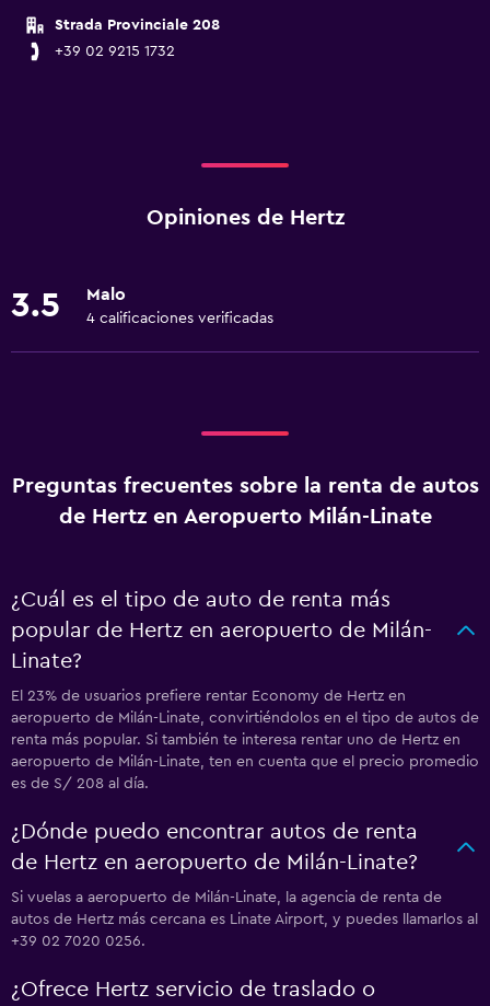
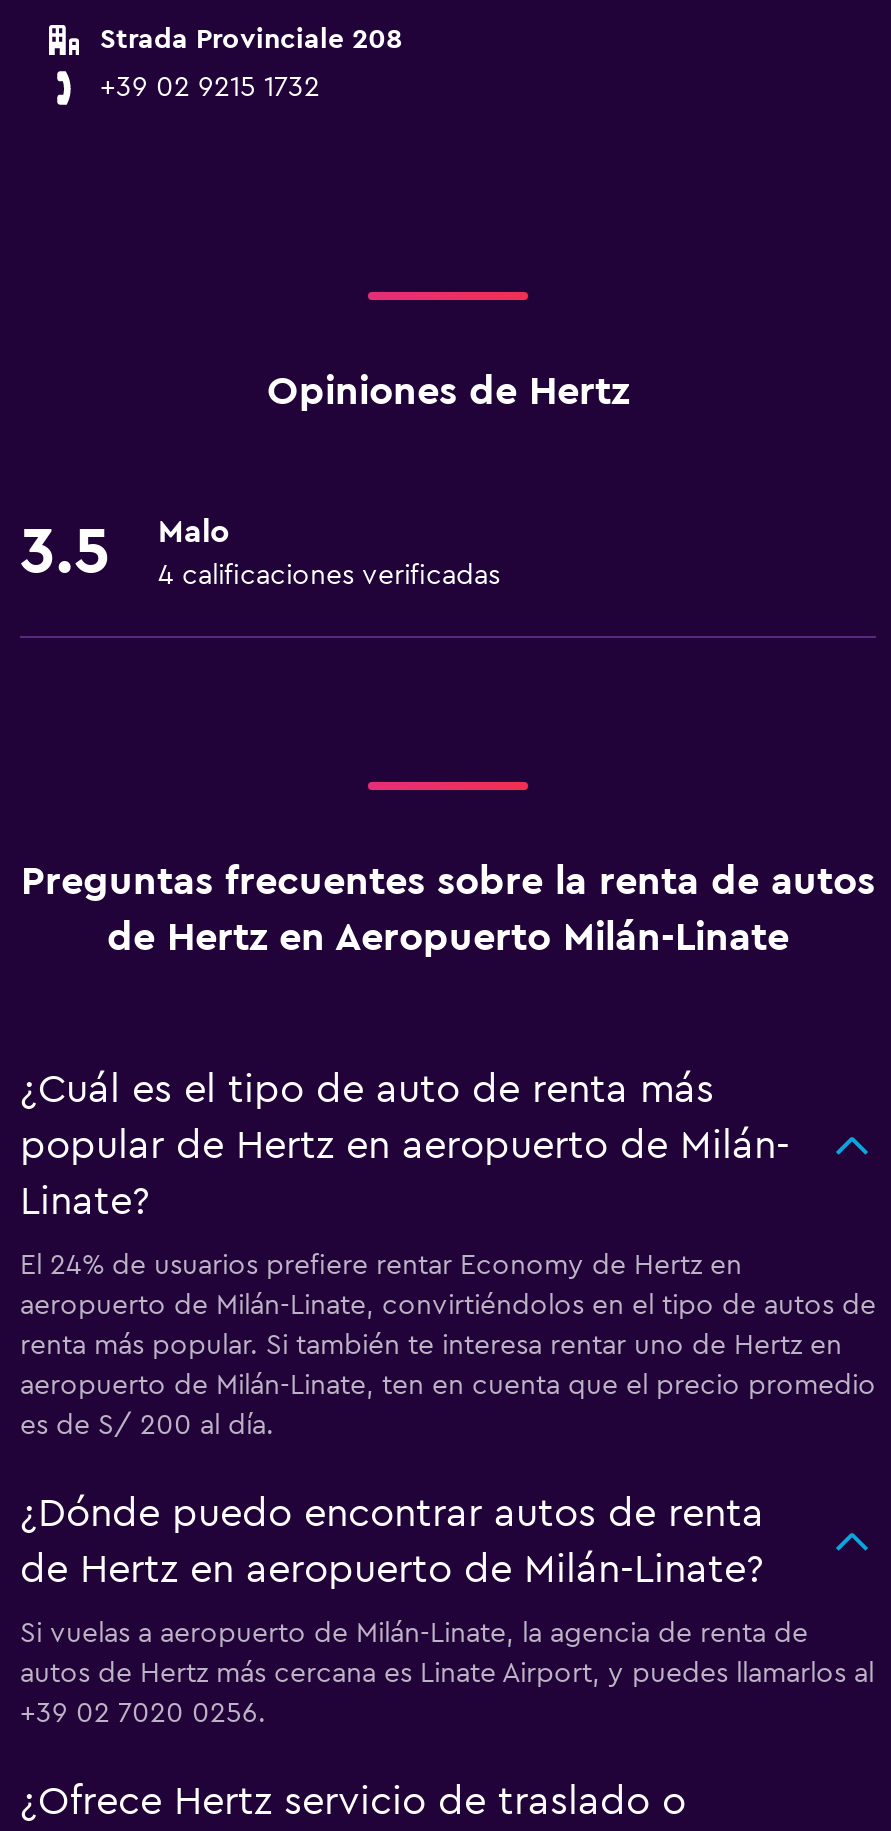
- El 23% de usuarios prefiere rentar Economy de Hertz en
+ El 24% de usuarios prefiere rentar Economy de Hertz en

- es de S/ 208 al día.
+ es de S/ 200 al día.
